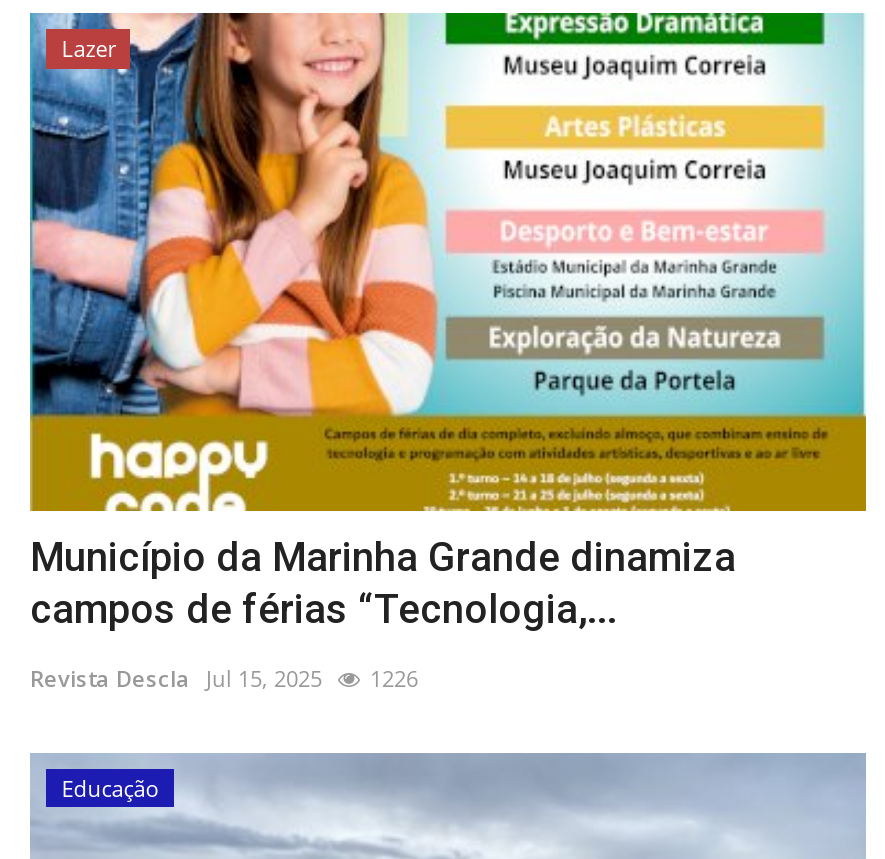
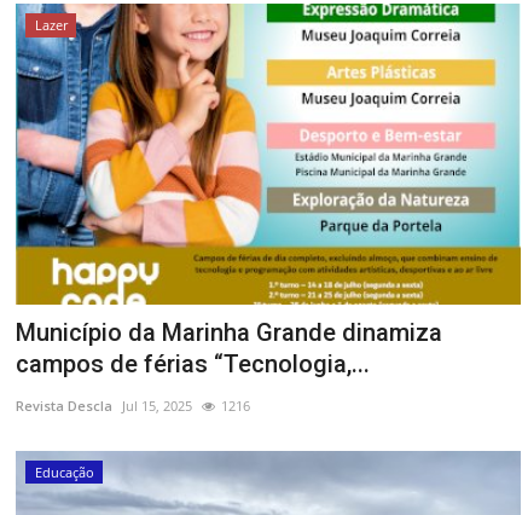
- Revista Descla Jul 15, 2025 1226
+ Revista Descla Jul 15, 2025 1216
